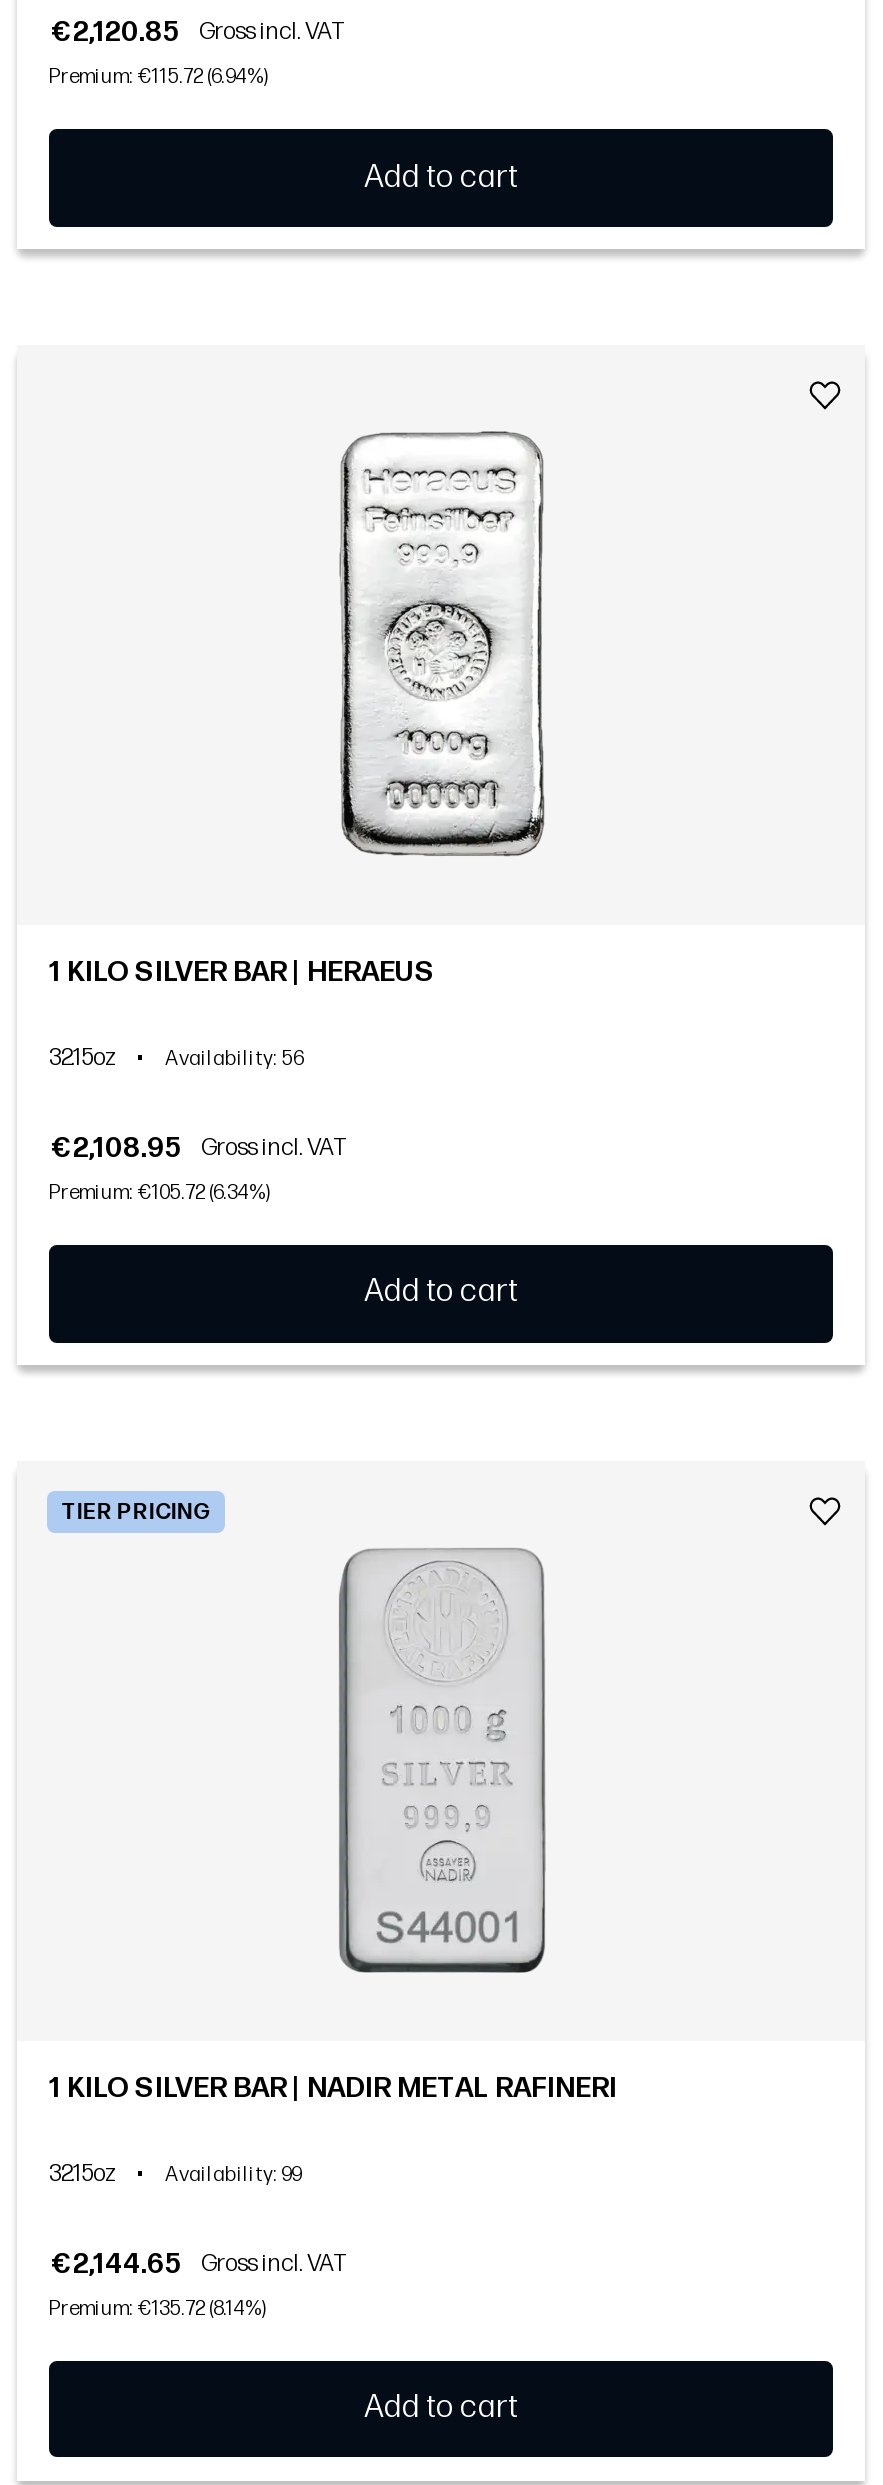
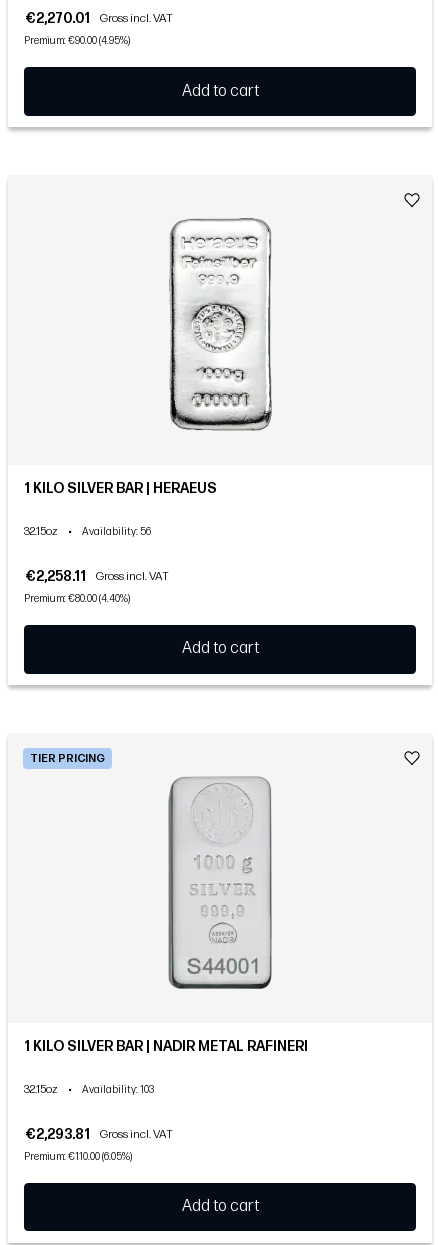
- €2,120.85 Gross incl. VAT
+ €2,270.01 Gross incl. VAT

- Premium: €115.72 (6.94%)
+ Premium: €90.00 (4.95%)

- €2,108.95 Gross incl. VAT
+ €2,258.11 Gross incl. VAT

- Premium: €105.72 (6.34%)
+ Premium: €80.00 (4.40%)

- Availability: 99
+ Availability: 103

- €2,144.65 Gross incl. VAT
+ €2,293.81 Gross incl. VAT

- Premium: €135.72 (8.14%)
+ Premium: €110.00 (6.05%)
